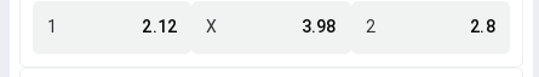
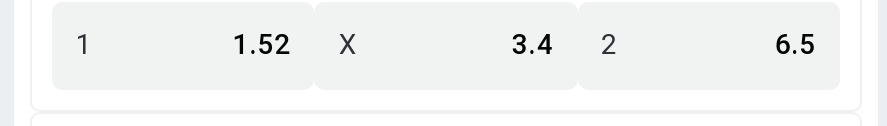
- 2.12 X
+ 1.52 X

- 3.98 2
+ 3.4 2

- 2.8
+ 6.5
